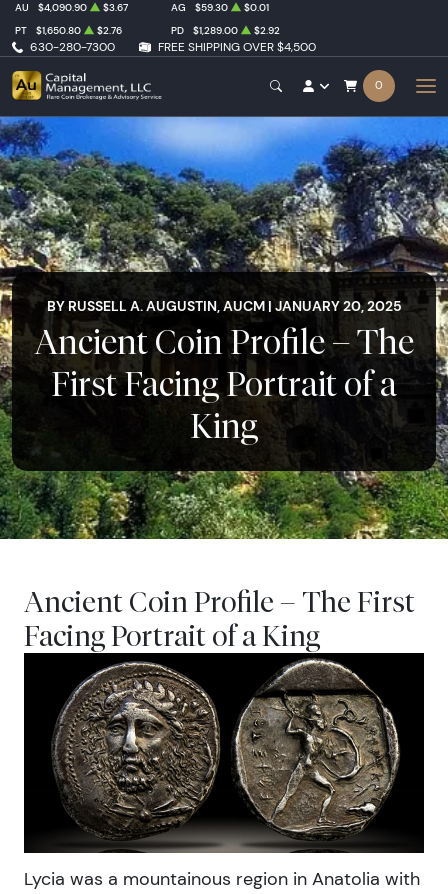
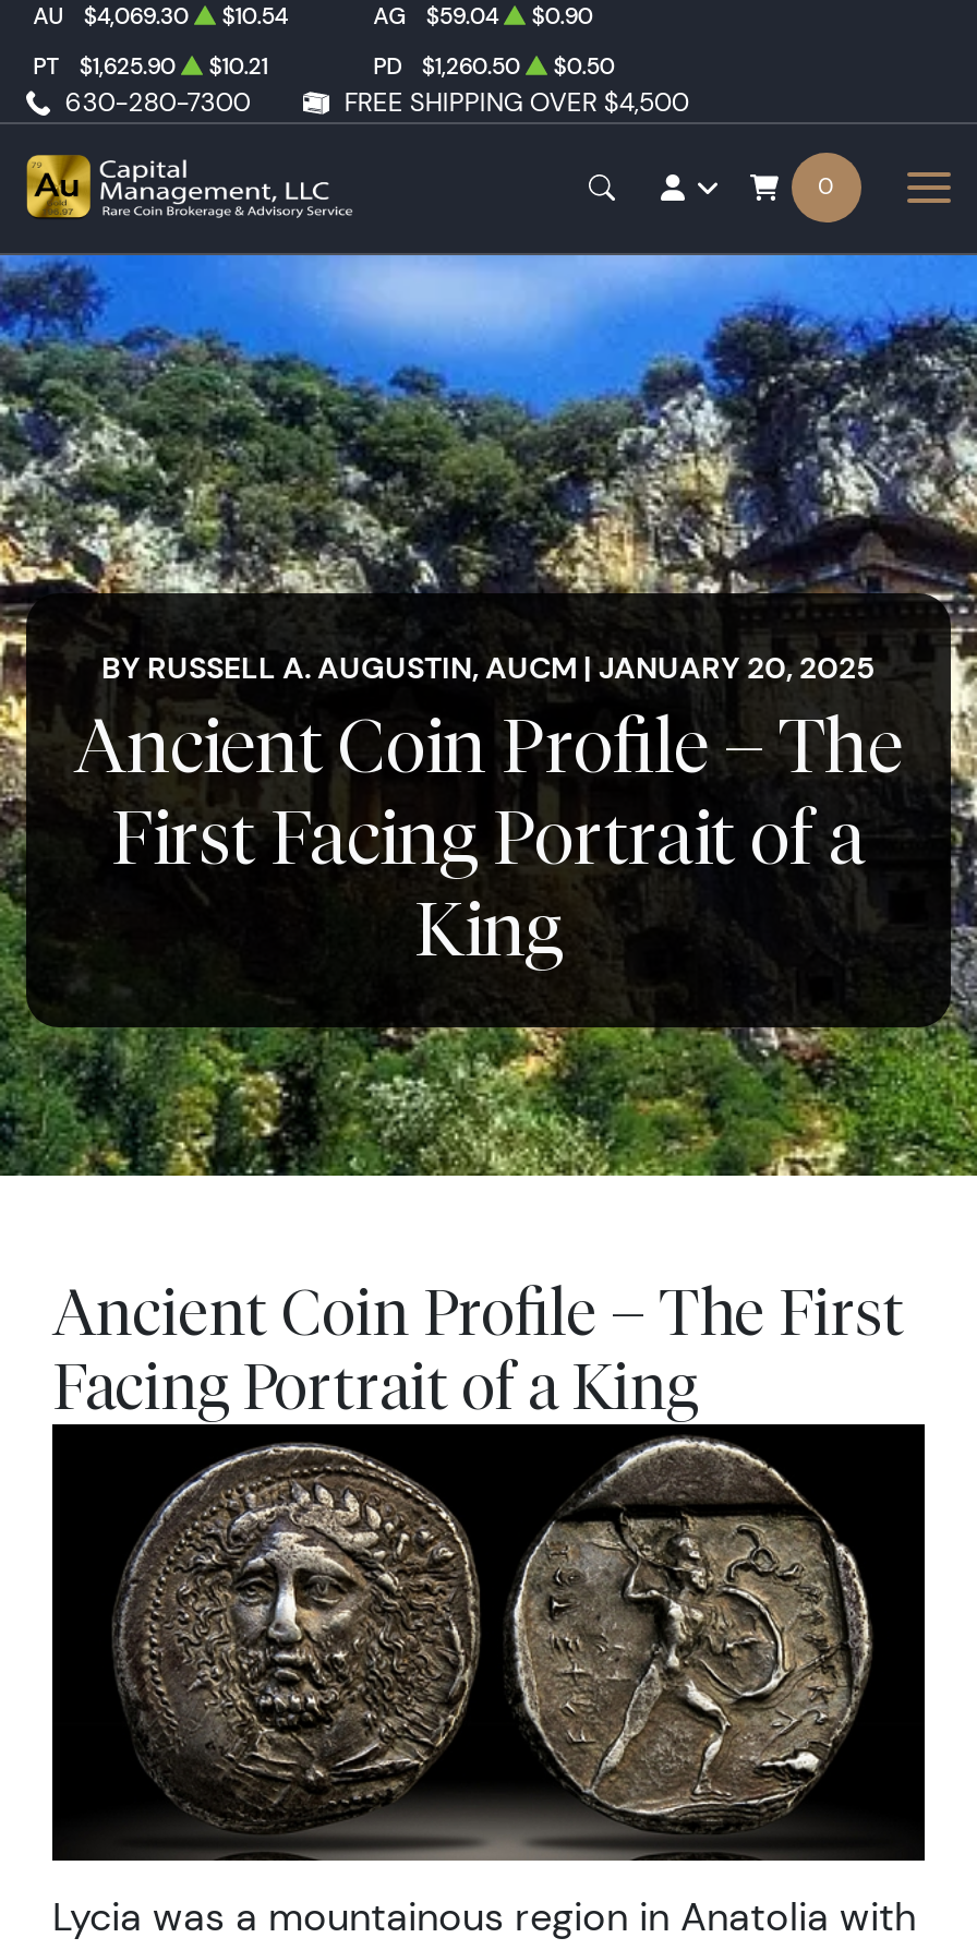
- $4,090.90
+ $4,069.30

- $3.67
+ $10.54

- $59.30
+ $59.04

- $0.01
+ $0.90

- $1,650.80
+ $1,625.90

- $2.76
+ $10.21

- $1,289.00
+ $1,260.50

- $2.92
+ $0.50
